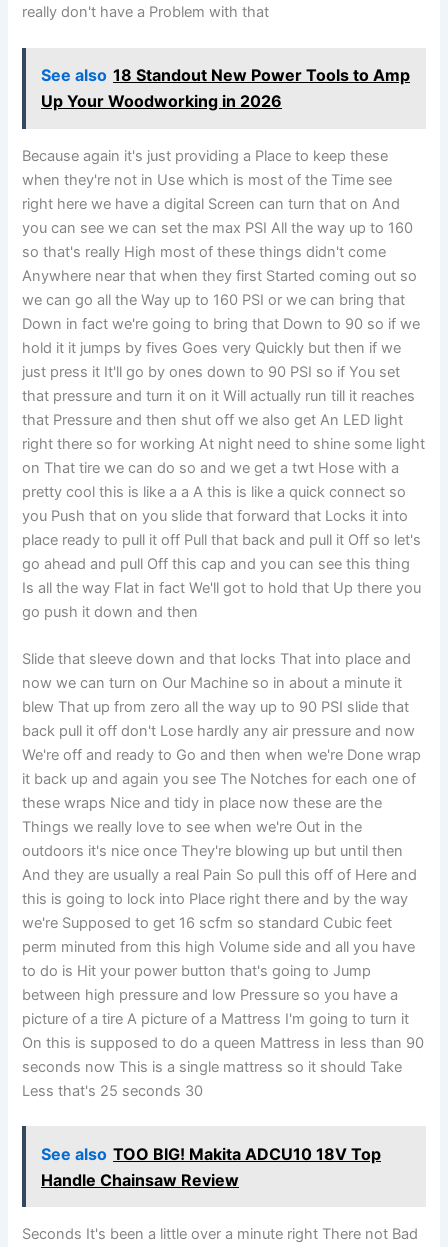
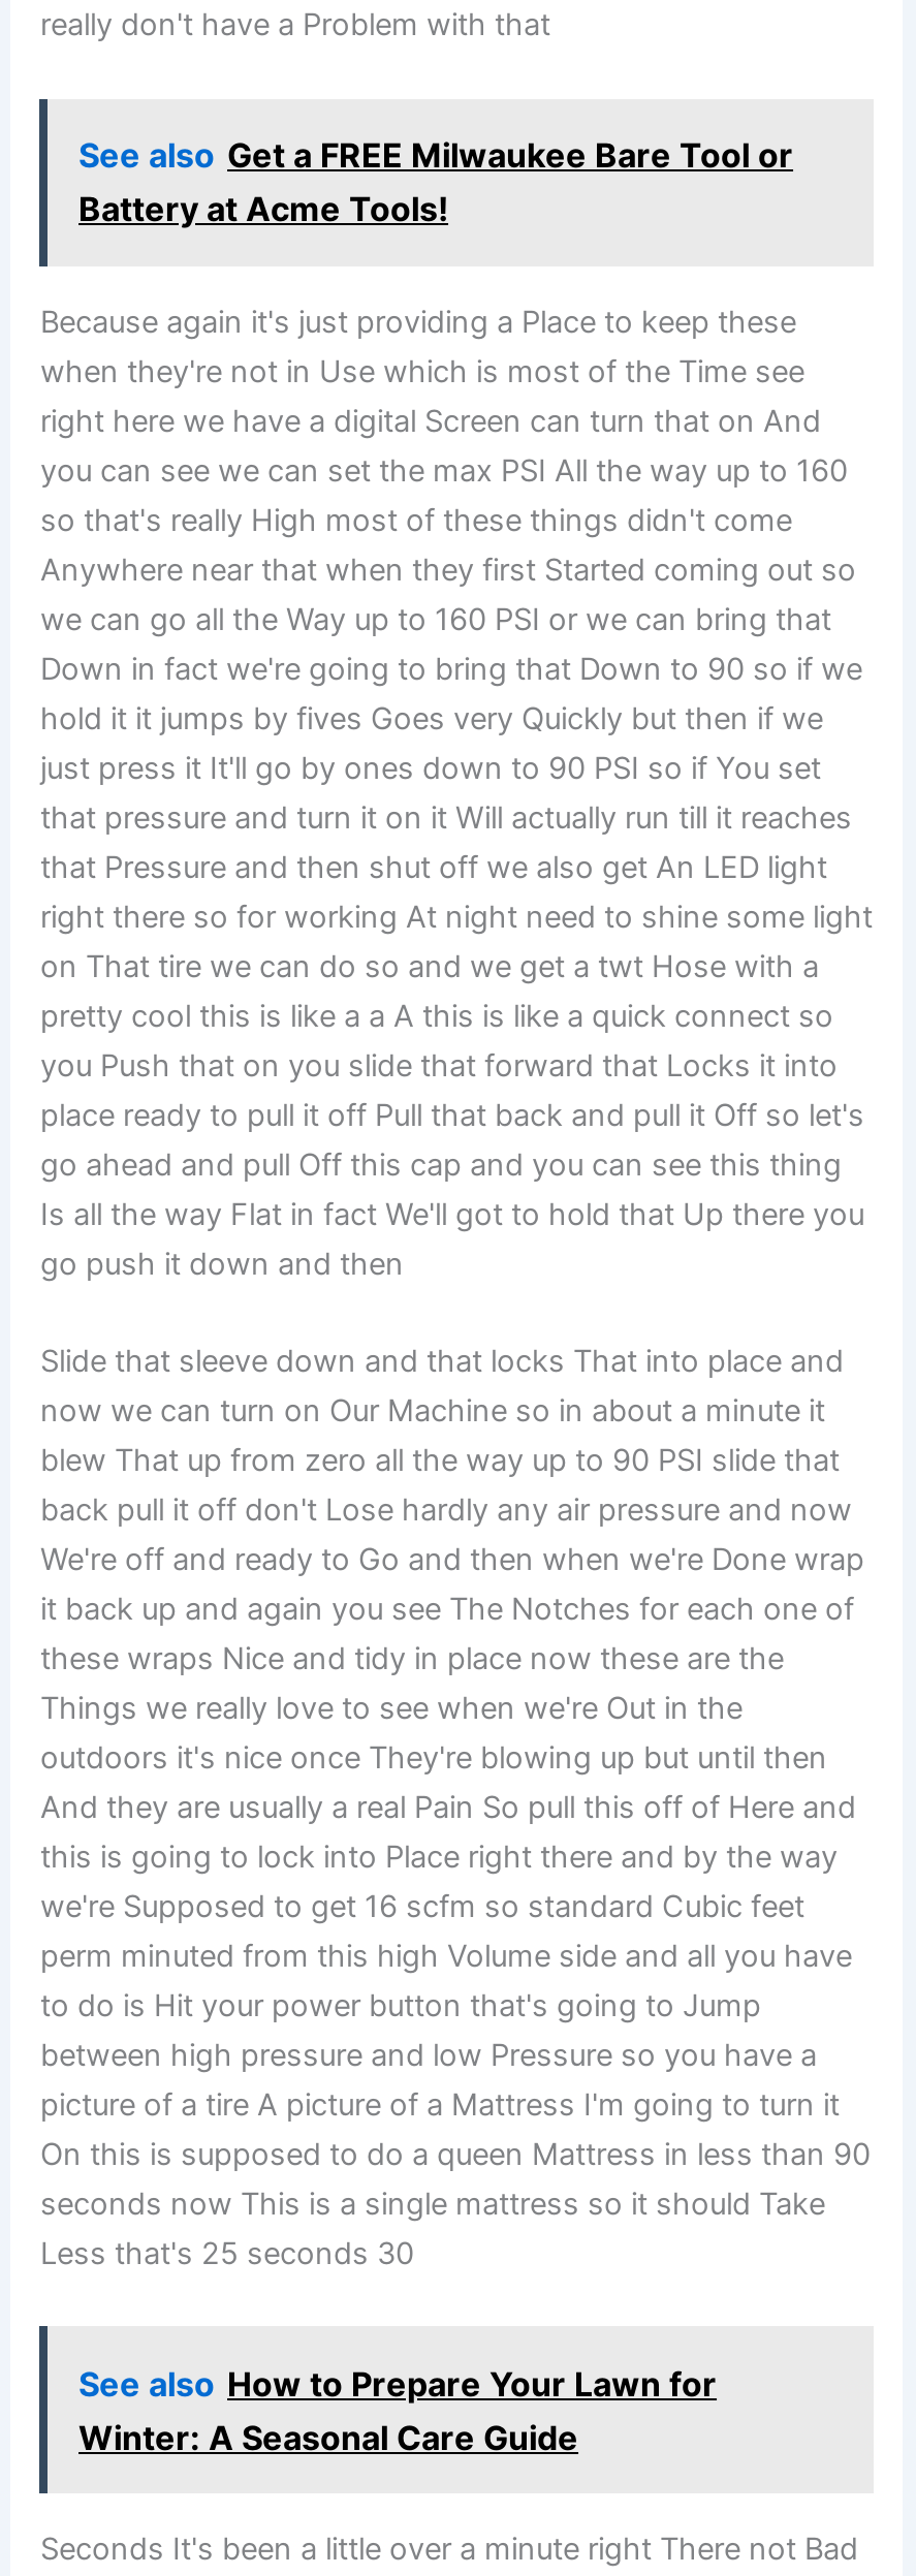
- See also 18 Standout New Power Tools to Amp
- Up Your Woodworking in 2026
+ See also Get a FREE Milwaukee Bare Tool or
+ Battery at Acme Tools!

- See also TOO BIG! Makita ADCU10 18V Top
- Handle Chainsaw Review
+ See also How to Prepare Your Lawn for
+ Winter: A Seasonal Care Guide
